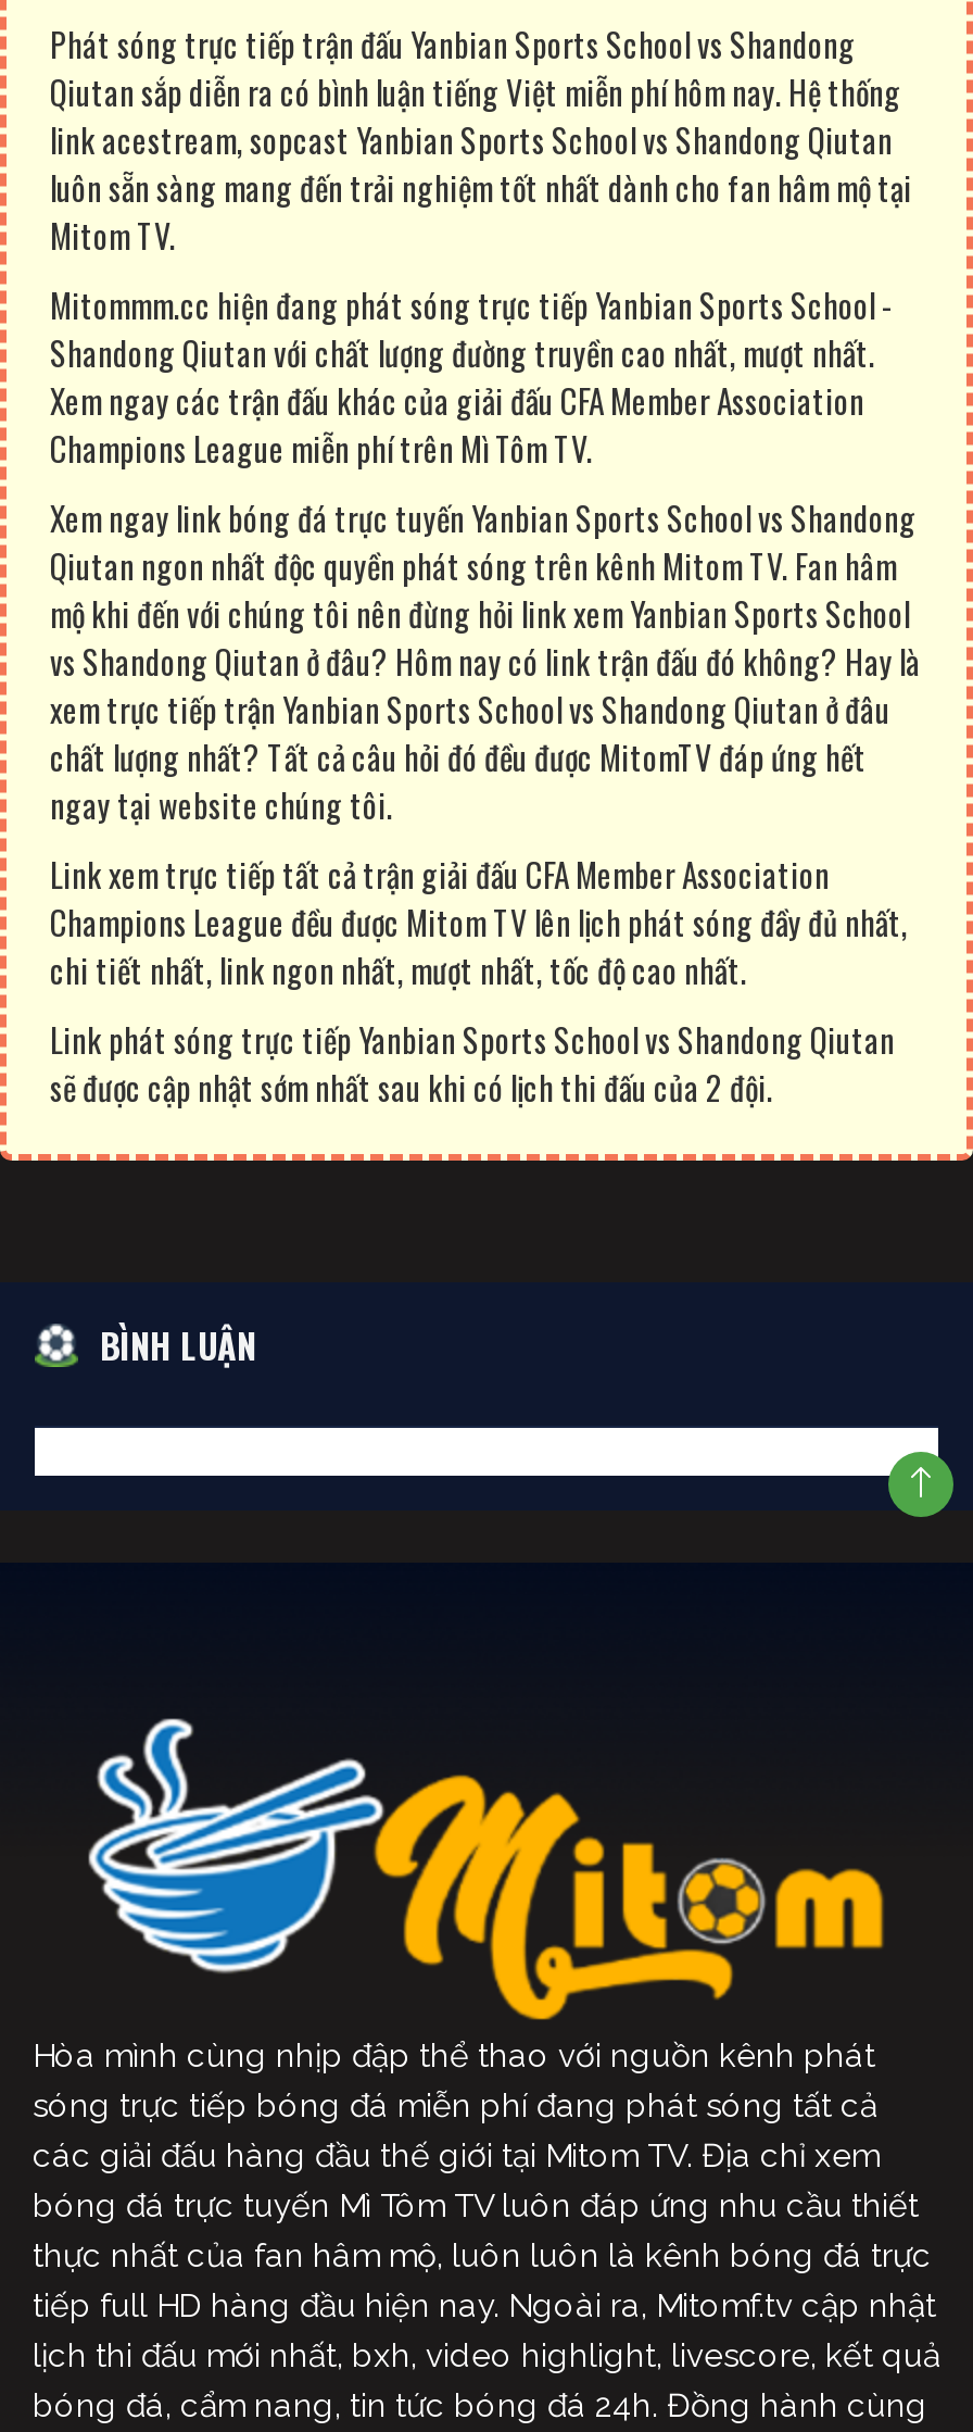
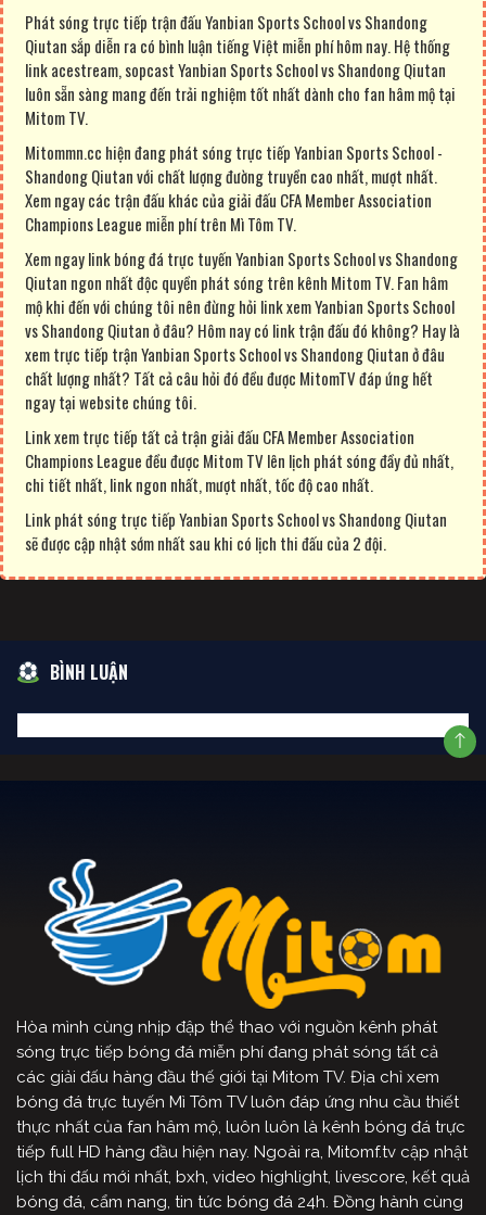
- Mitommm.cc hiện đang phát sóng trực tiếp Yanbian Sports School -
+ Mitommn.cc hiện đang phát sóng trực tiếp Yanbian Sports School -
